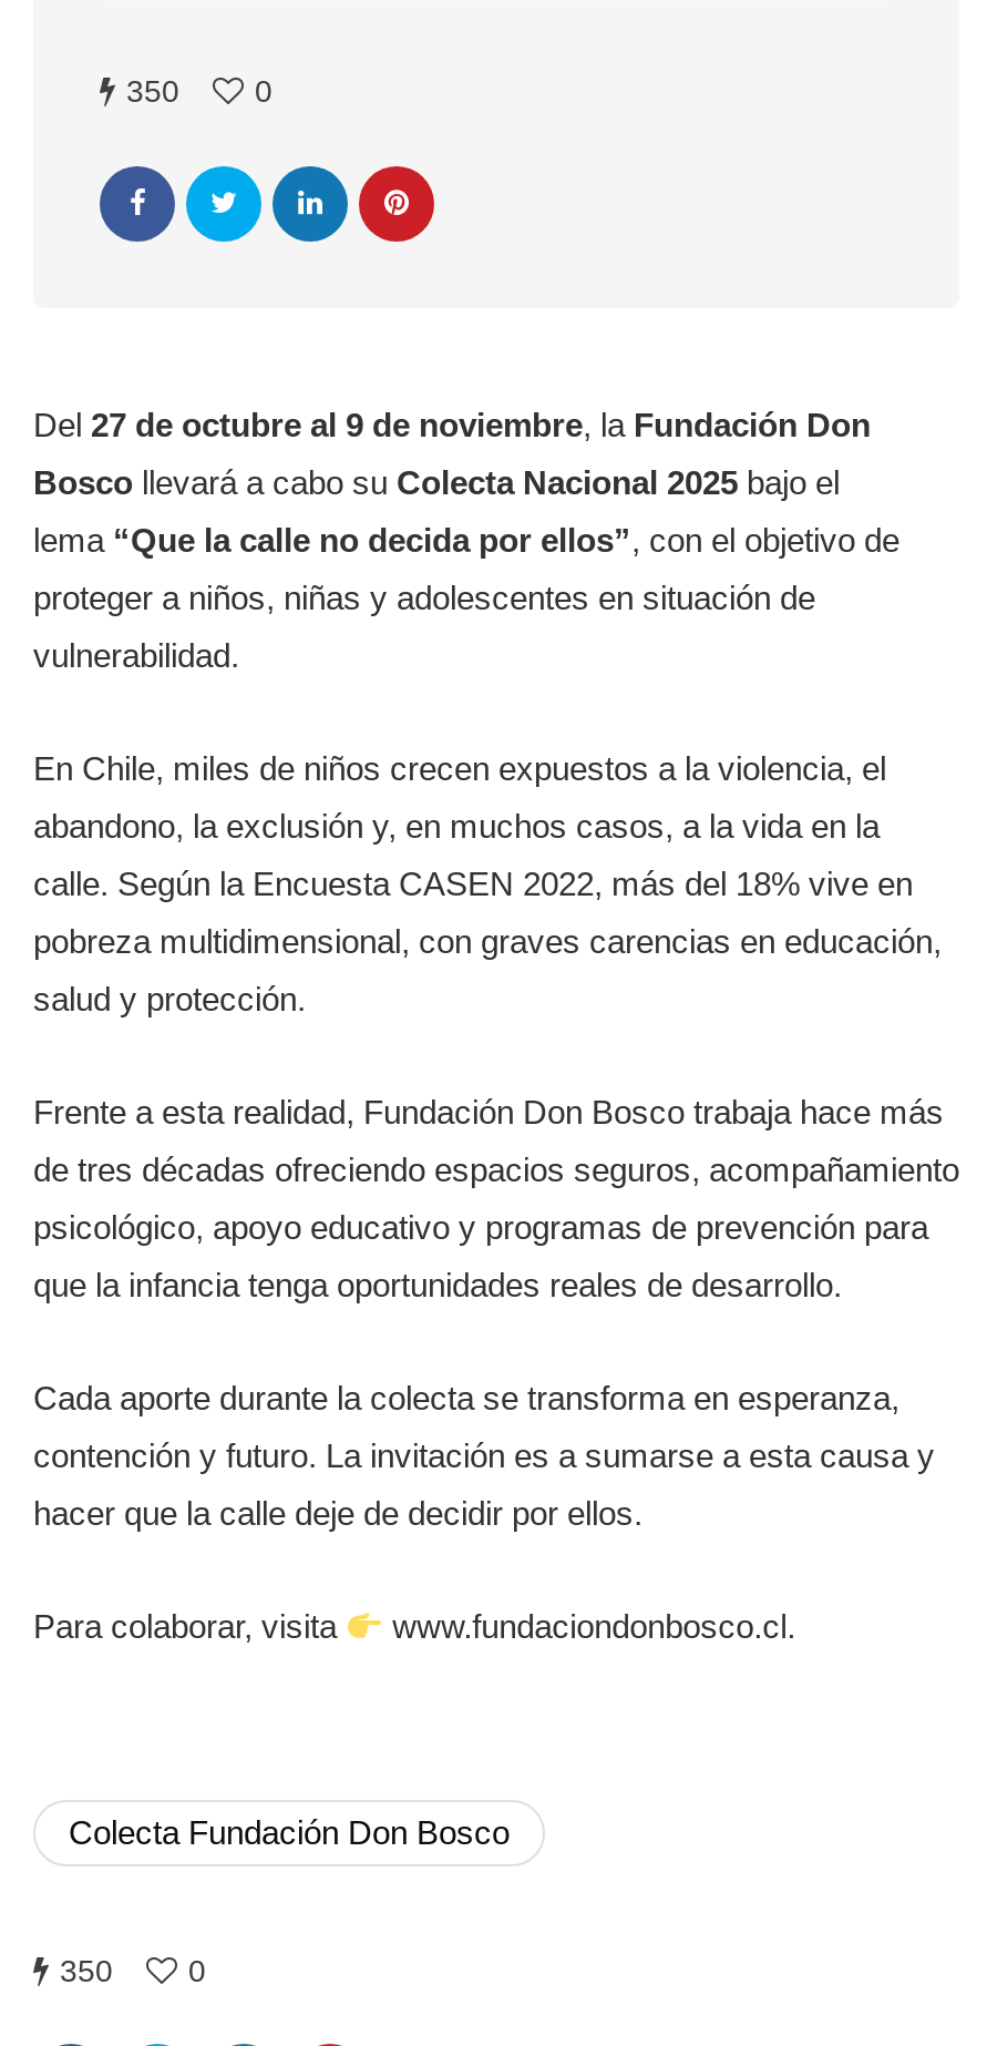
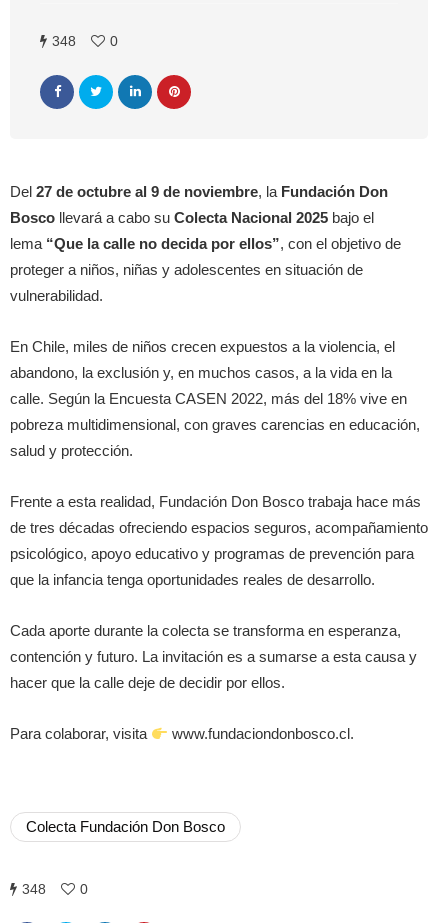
- 350
+ 348

- 350
+ 348
